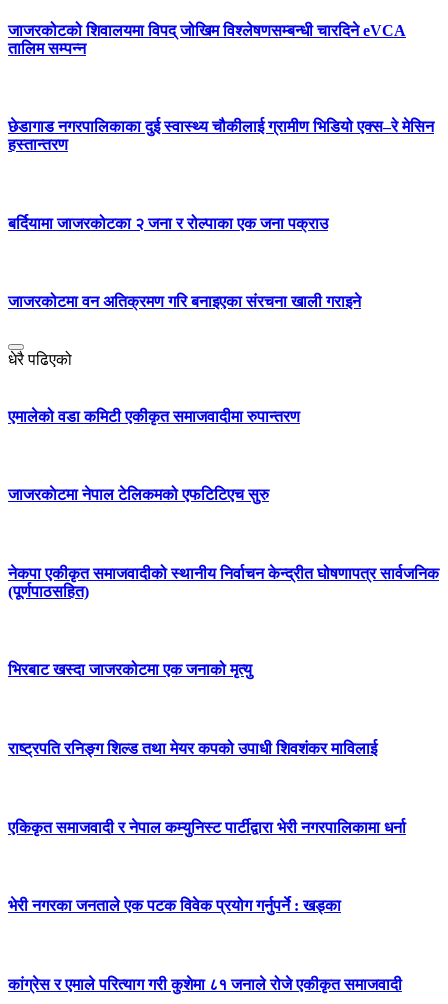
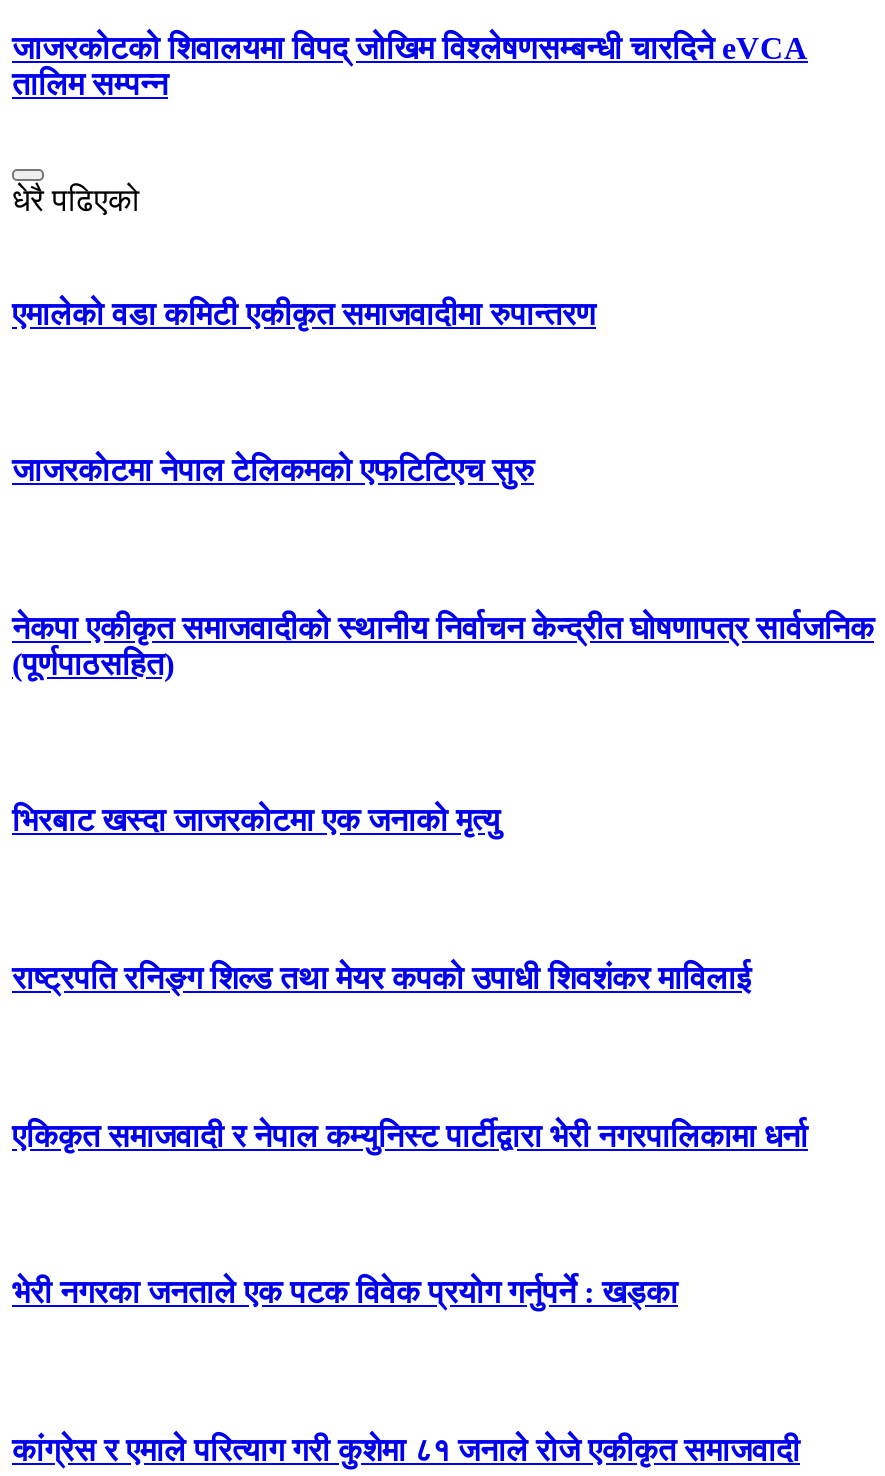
- छेडागाड नगरपालिकाका दुई स्वास्थ्य चौकीलाई ग्रामीण भिडियो एक्स–रे मेसिन
- हस्तान्तरण

- बर्दियामा जाजरकोटका २ जना र रोल्पाका एक जना पक्राउ

- जाजरकोटमा वन अतिक्रमण गरि बनाइएका संरचना खाली गराइने
